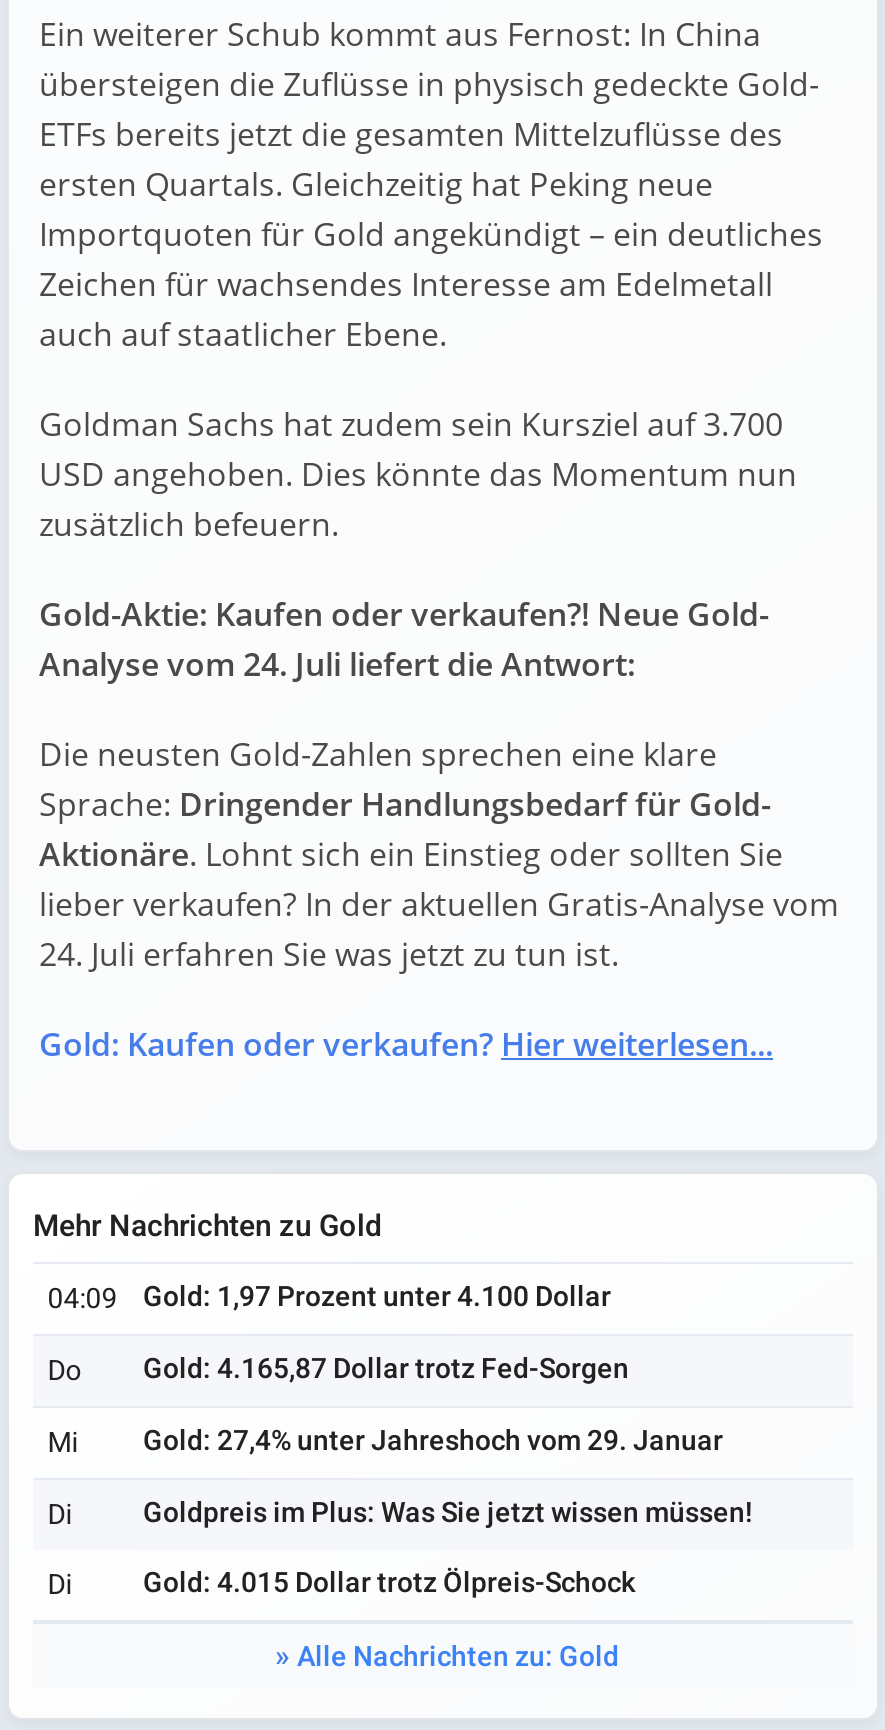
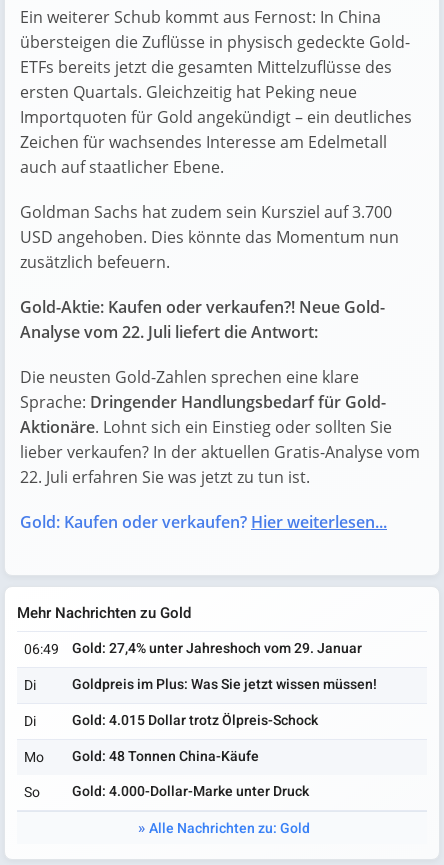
- Analyse vom 24. Juli liefert die Antwort:
+ Analyse vom 22. Juli liefert die Antwort:

- 24. Juli erfahren Sie was jetzt zu tun ist.
+ 22. Juli erfahren Sie was jetzt zu tun ist.

- 04:09
- Gold: 1,97 Prozent unter 4.100 Dollar
- Do
- Gold: 4.165,87 Dollar trotz Fed-Sorgen
- Mi
+ 06:49

moved up: Gold: 27,4% unter Jahreshoch vom 29. Januar

moved up: Di | Goldpreis im Plus: Was Sie jetzt wissen müssen! | Di | Gold: 4.015 Dollar trotz Ölpreis-Schock

+ Mo
+ Gold: 48 Tonnen China-Käufe
+ So
+ Gold: 4.000-Dollar-Marke unter Druck
